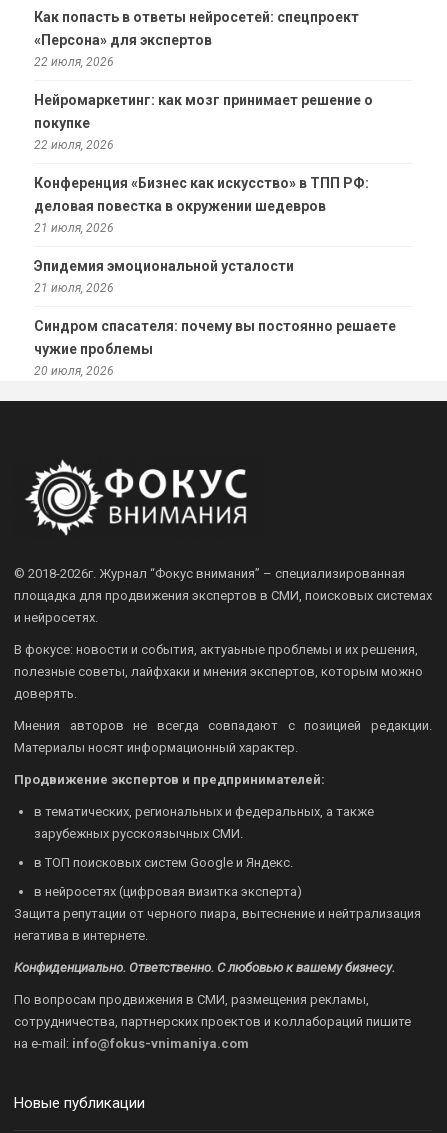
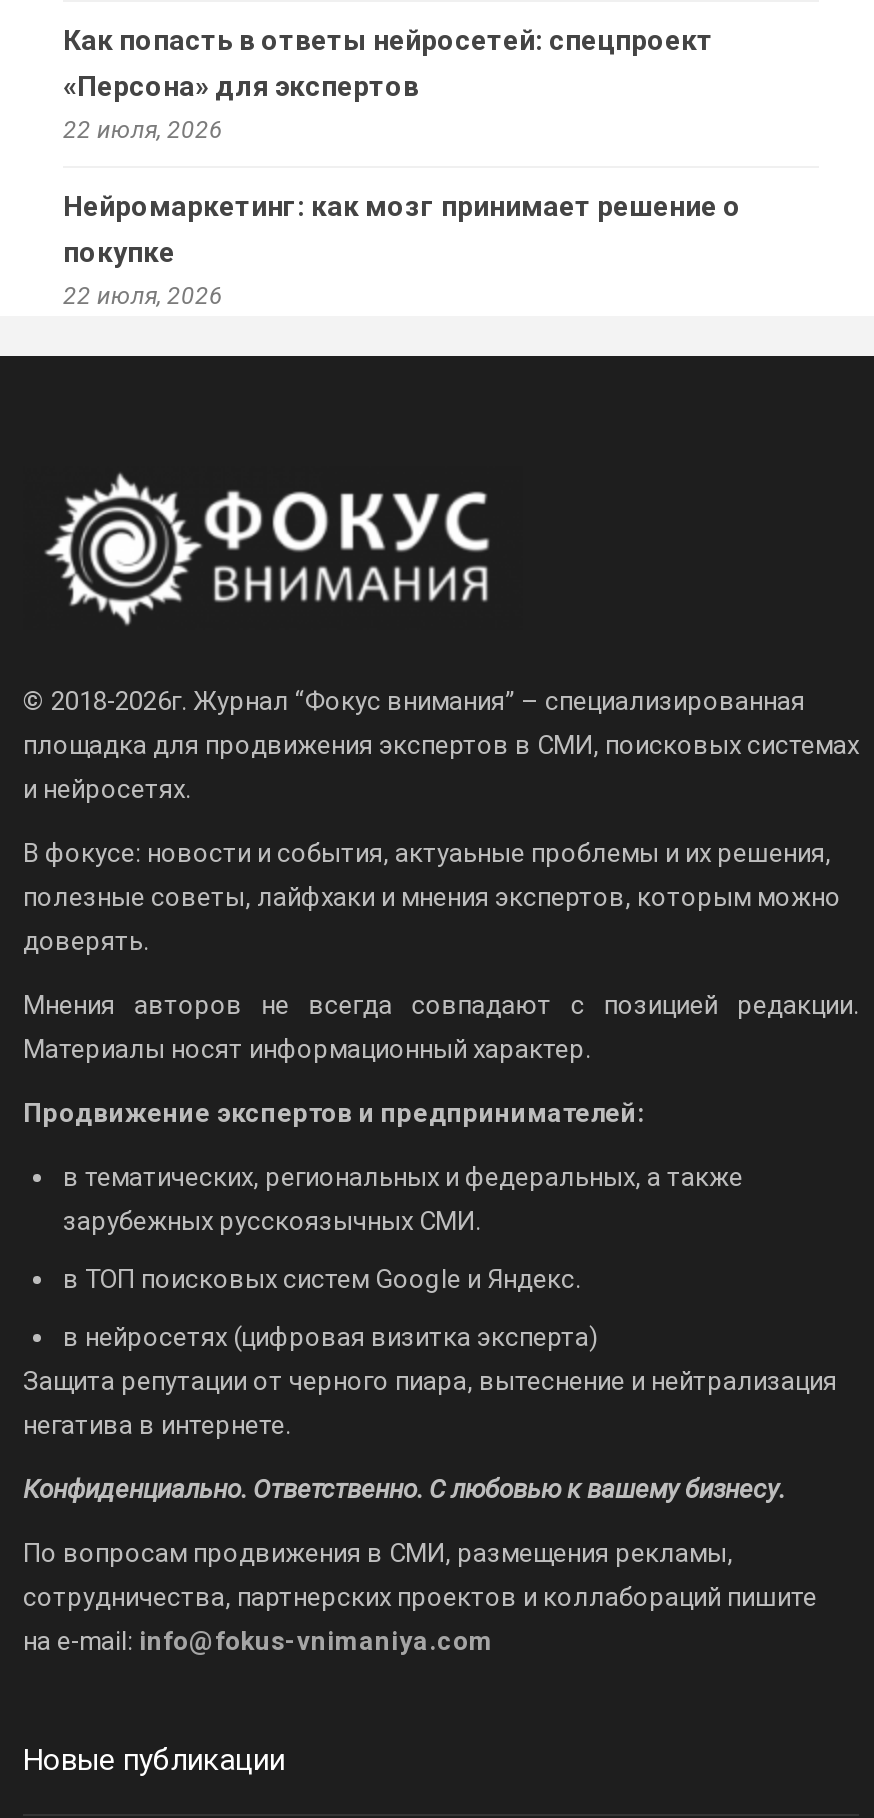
- Конференция «Бизнес как искусство» в ТПП РФ:
- деловая повестка в окружении шедевров
- 21 июля, 2026
- Эпидемия эмоциональной усталости
- 21 июля, 2026
- Синдром спасателя: почему вы постоянно решаете
- чужие проблемы
- 20 июля, 2026
